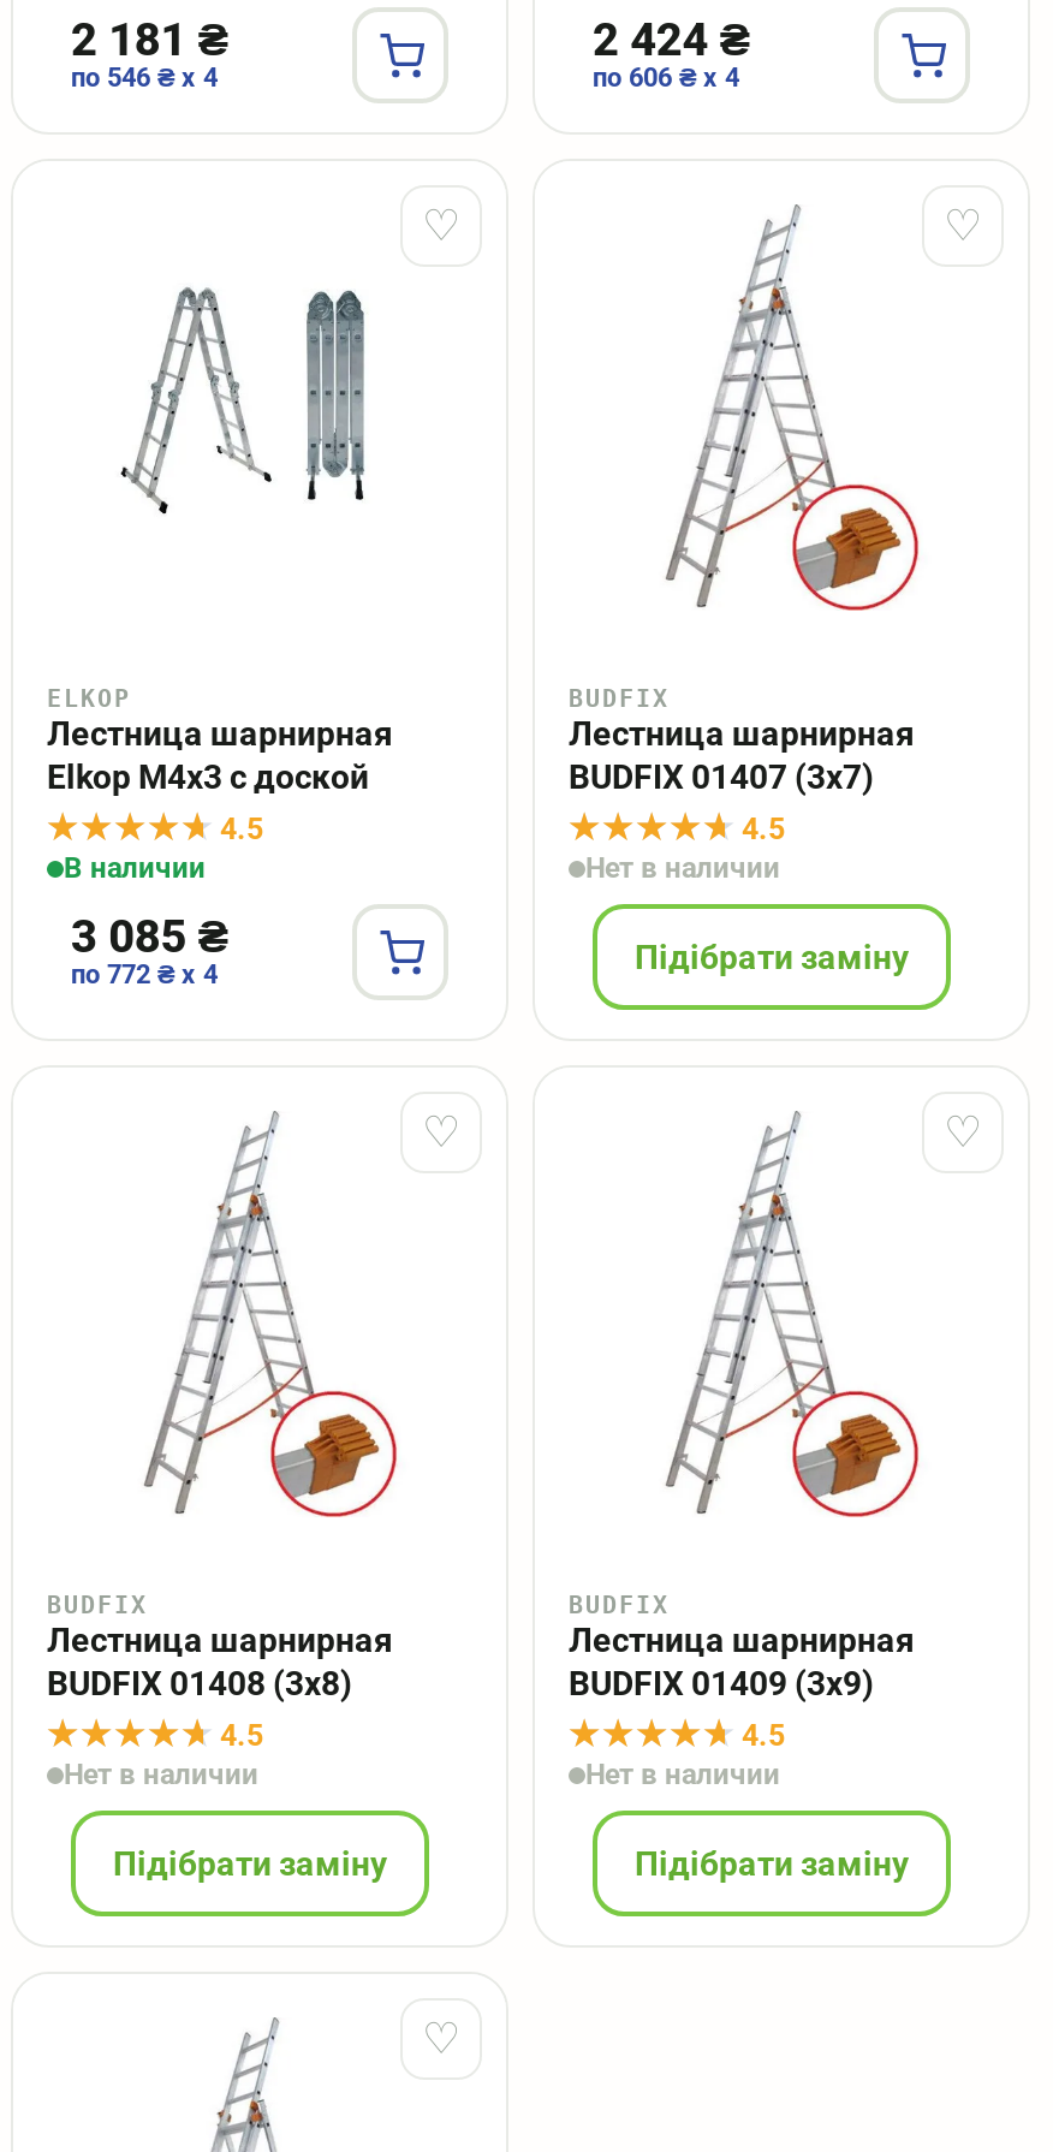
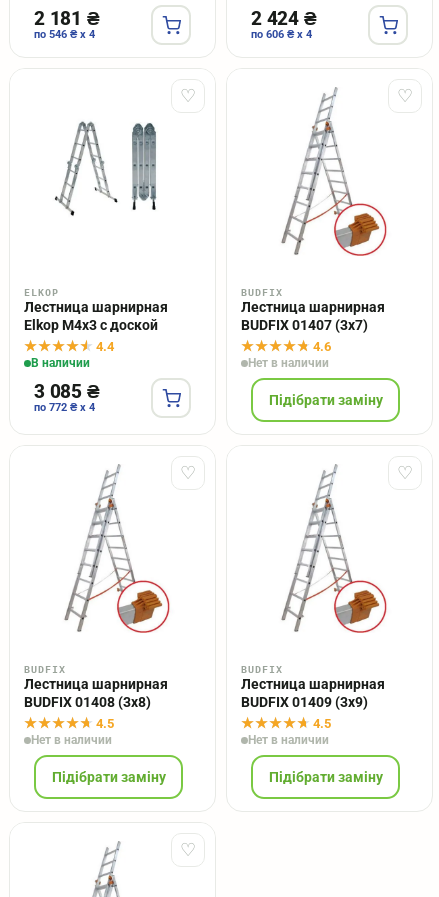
- 4.5
+ 4.4

- 4.5
+ 4.6
